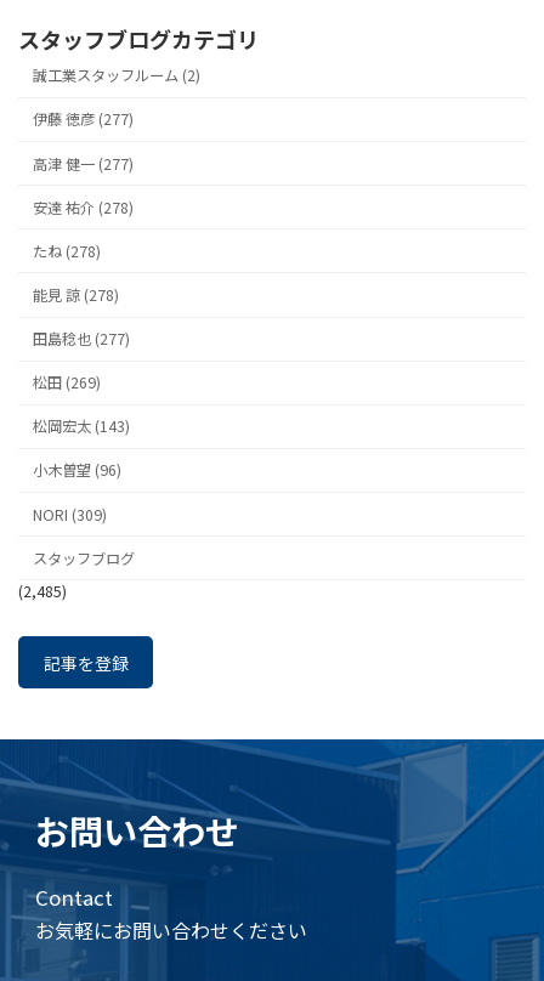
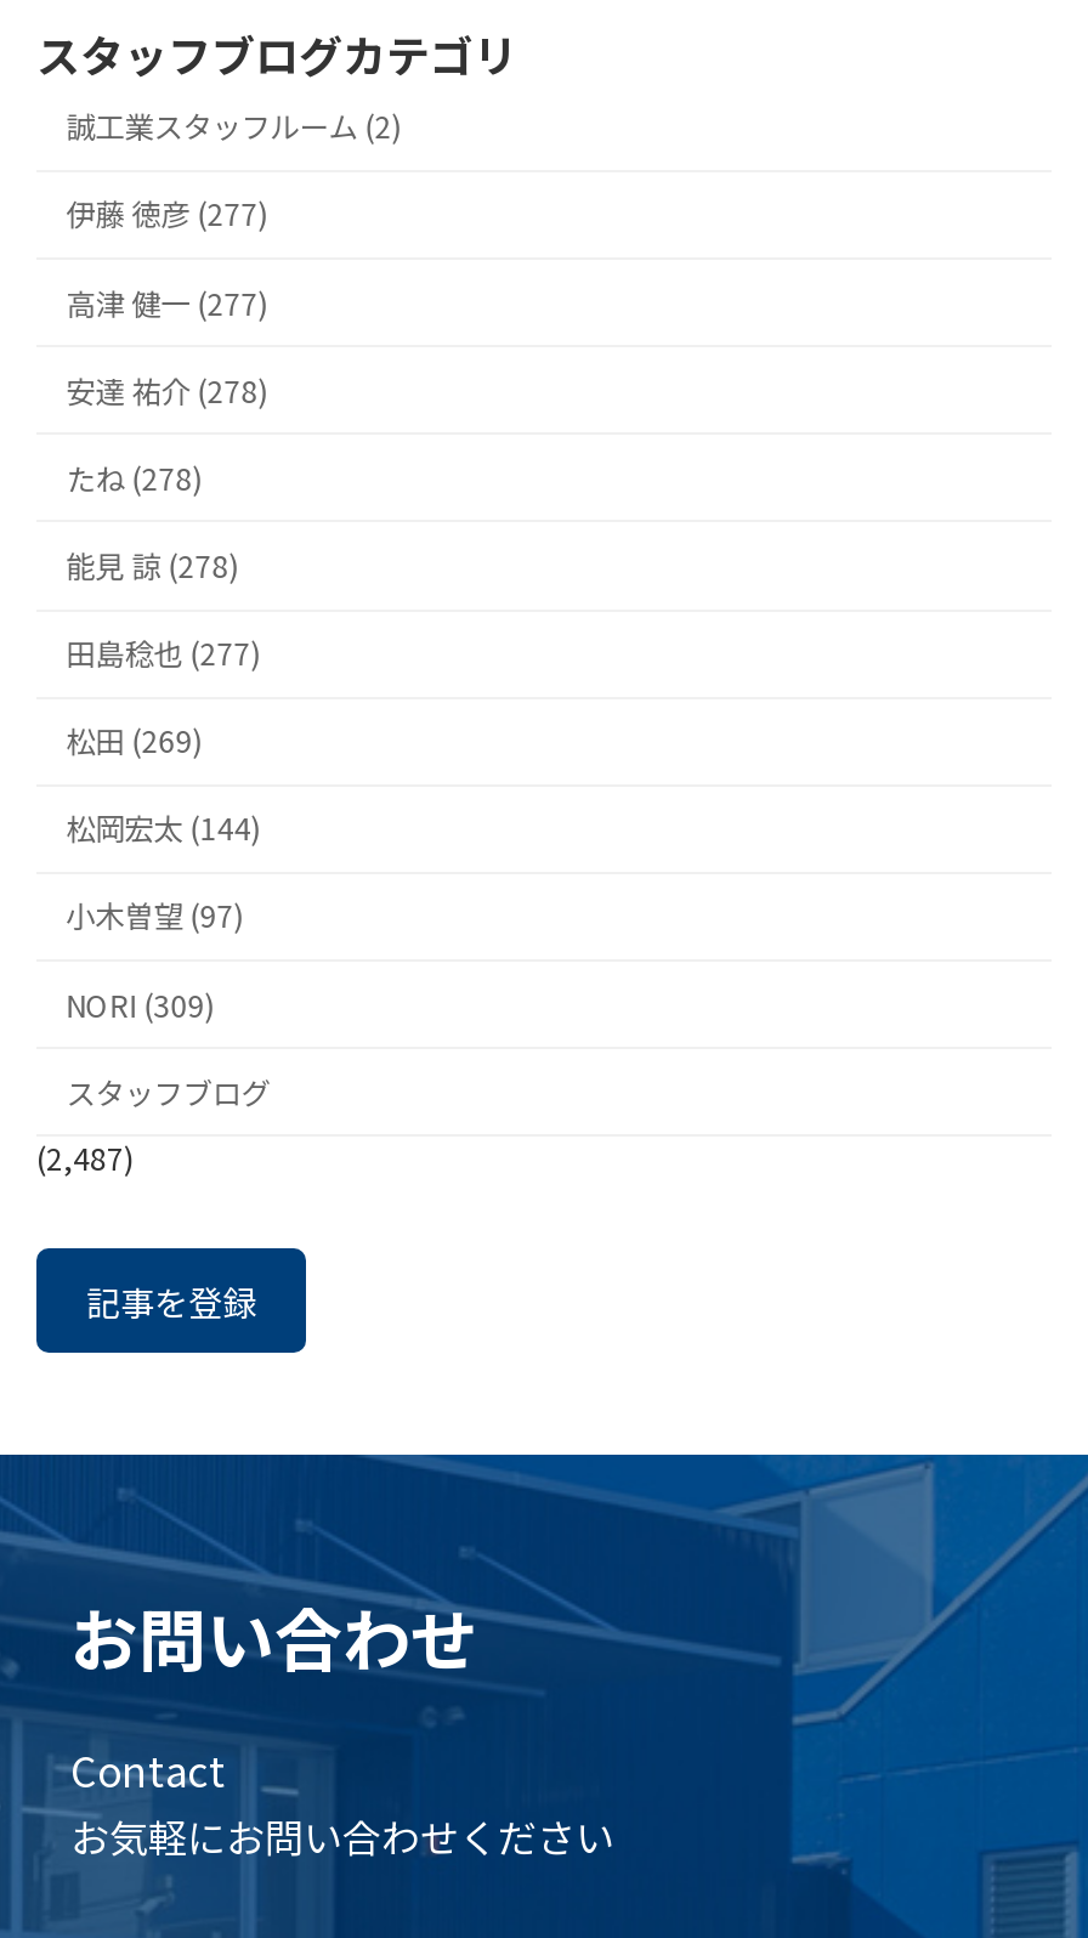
- 松岡宏太 (143)
+ 松岡宏太 (144)

- 小木曽望 (96)
+ 小木曽望 (97)

- (2,485)
+ (2,487)
